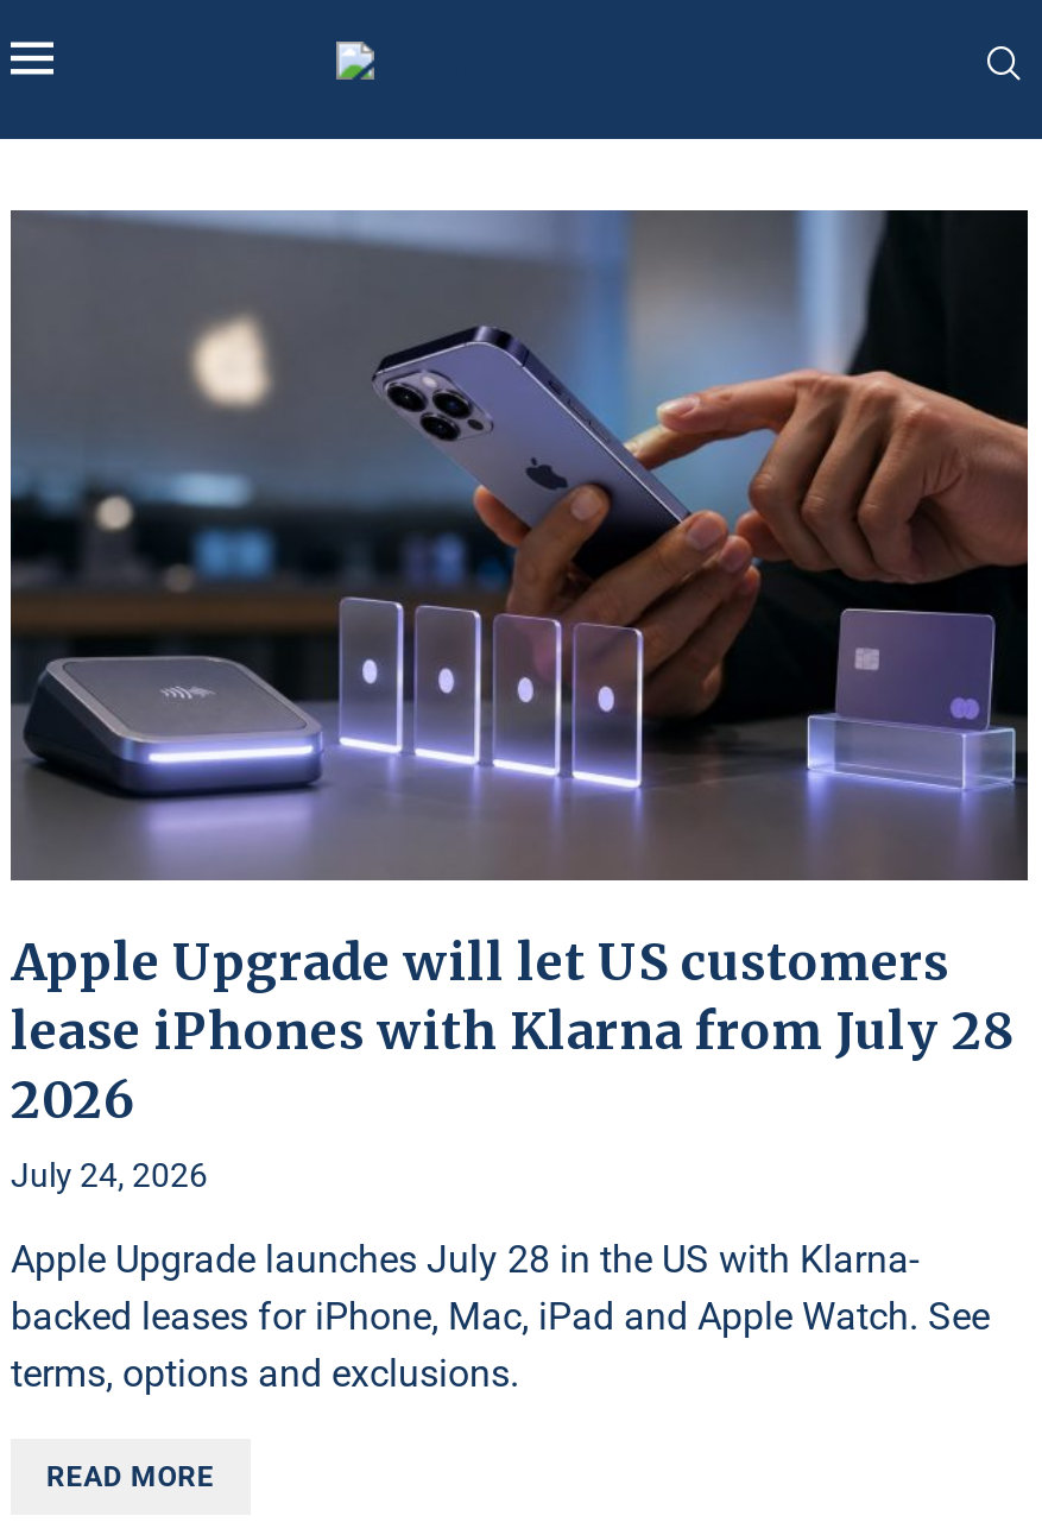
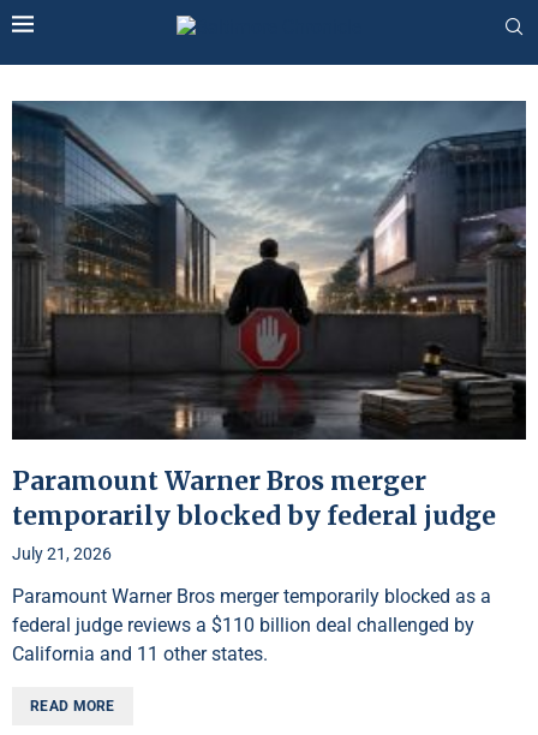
- [image]
- Apple Upgrade will let US customers
- lease iPhones with Klarna from July 28
- 2026
- July 24, 2026
+ [image]
+ Paramount Warner Bros merger
+ temporarily blocked by federal judge
+ July 21, 2026

- Apple Upgrade launches July 28 in the US with Klarna-
- backed leases for iPhone, Mac, iPad and Apple Watch. See
- terms, options and exclusions.
+ Paramount Warner Bros merger temporarily blocked as a
+ federal judge reviews a $110 billion deal challenged by
+ California and 11 other states.
